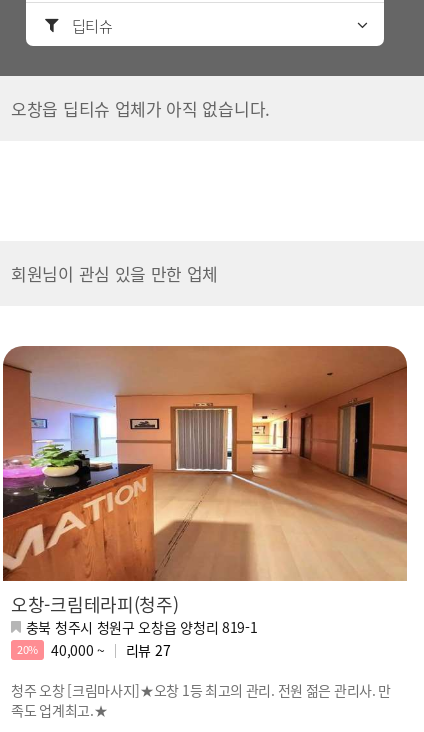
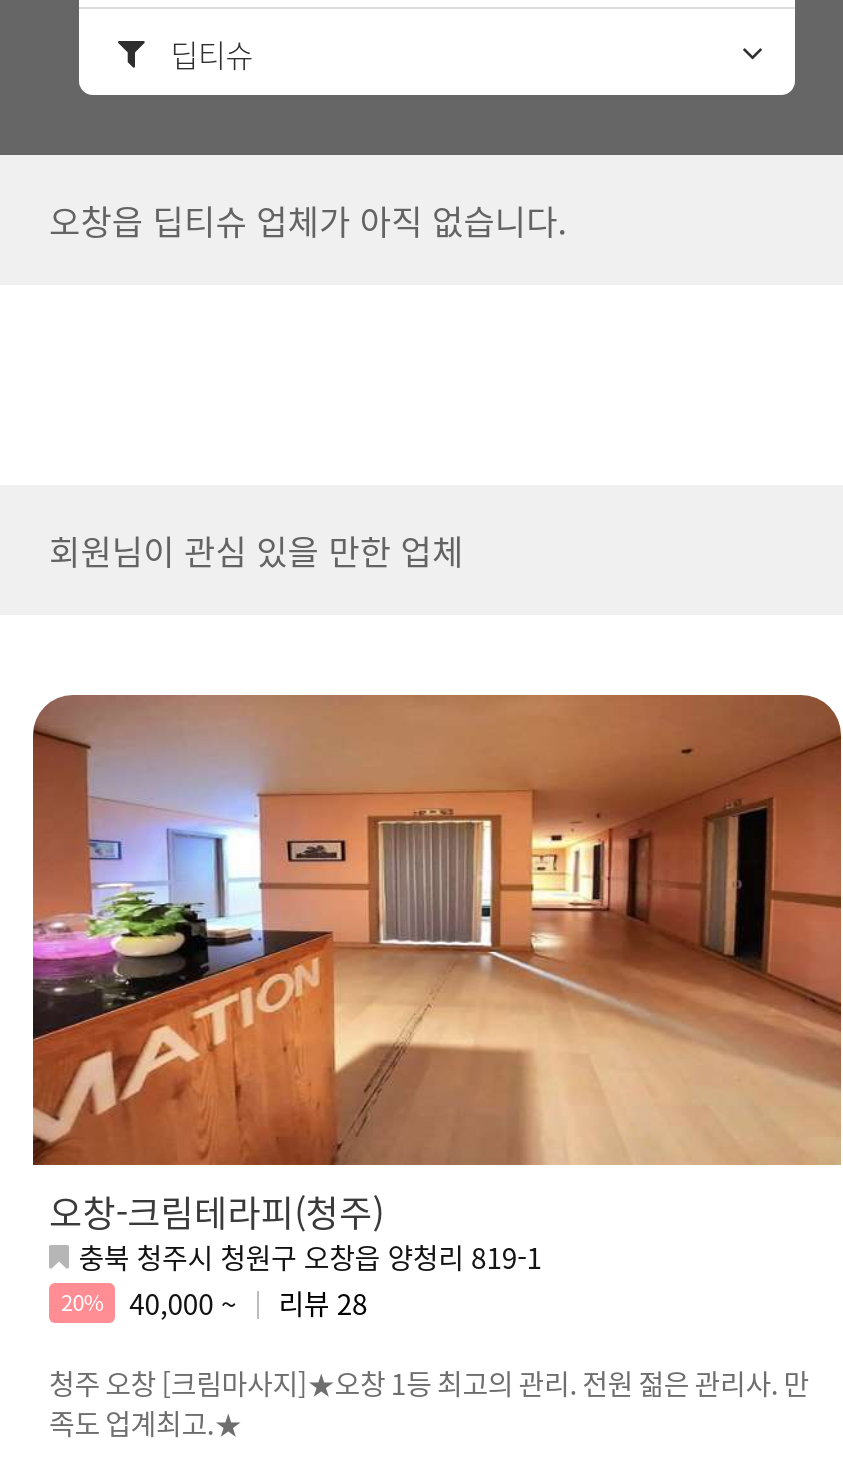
- 20% 40,000 ~ 리뷰 27
+ 20% 40,000 ~ 리뷰 28
